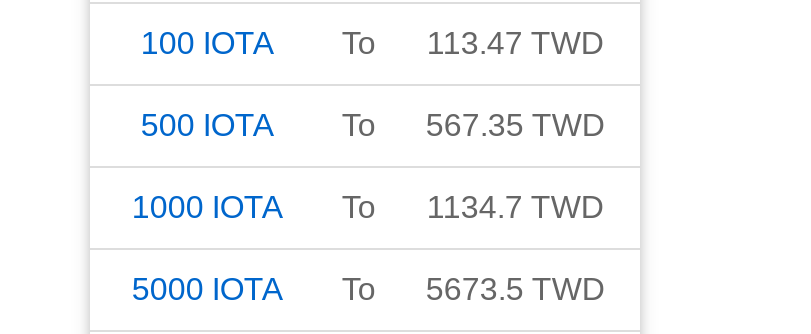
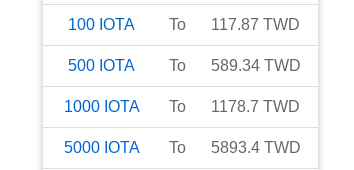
- 100 IOTA To 113.47 TWD
+ 100 IOTA To 117.87 TWD

- 500 IOTA To 567.35 TWD
+ 500 IOTA To 589.34 TWD

- 1000 IOTA To 1134.7 TWD
+ 1000 IOTA To 1178.7 TWD

- 5000 IOTA To 5673.5 TWD
+ 5000 IOTA To 5893.4 TWD
